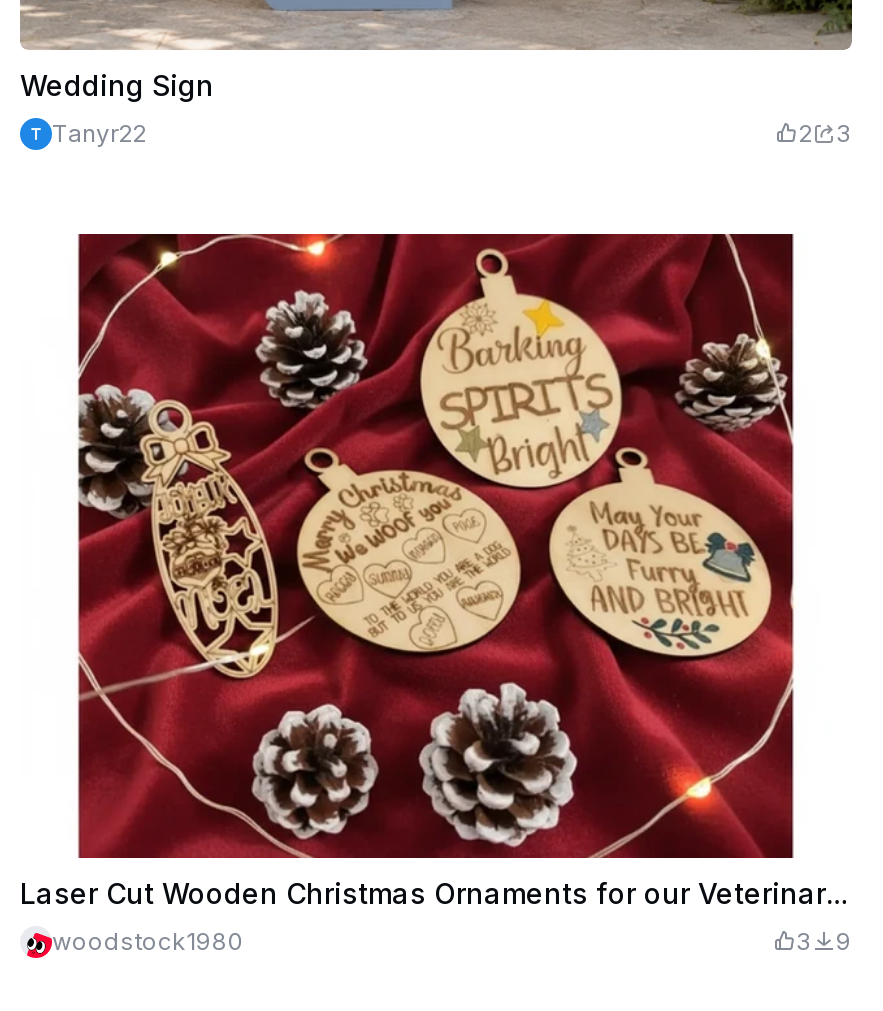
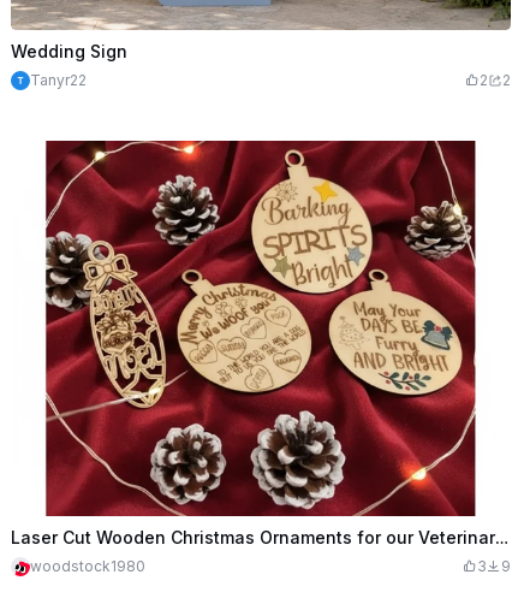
- 2 3
+ 2 2
